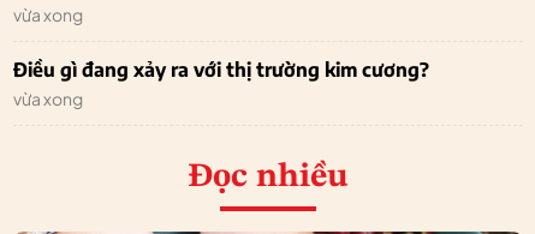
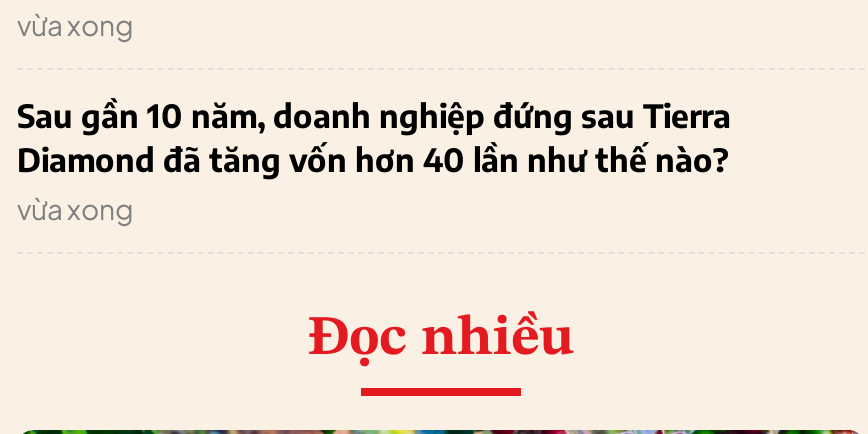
- Điều gì đang xảy ra với thị trường kim cương?
+ Sau gần 10 năm, doanh nghiệp đứng sau Tierra
+ Diamond đã tăng vốn hơn 40 lần như thế nào?
